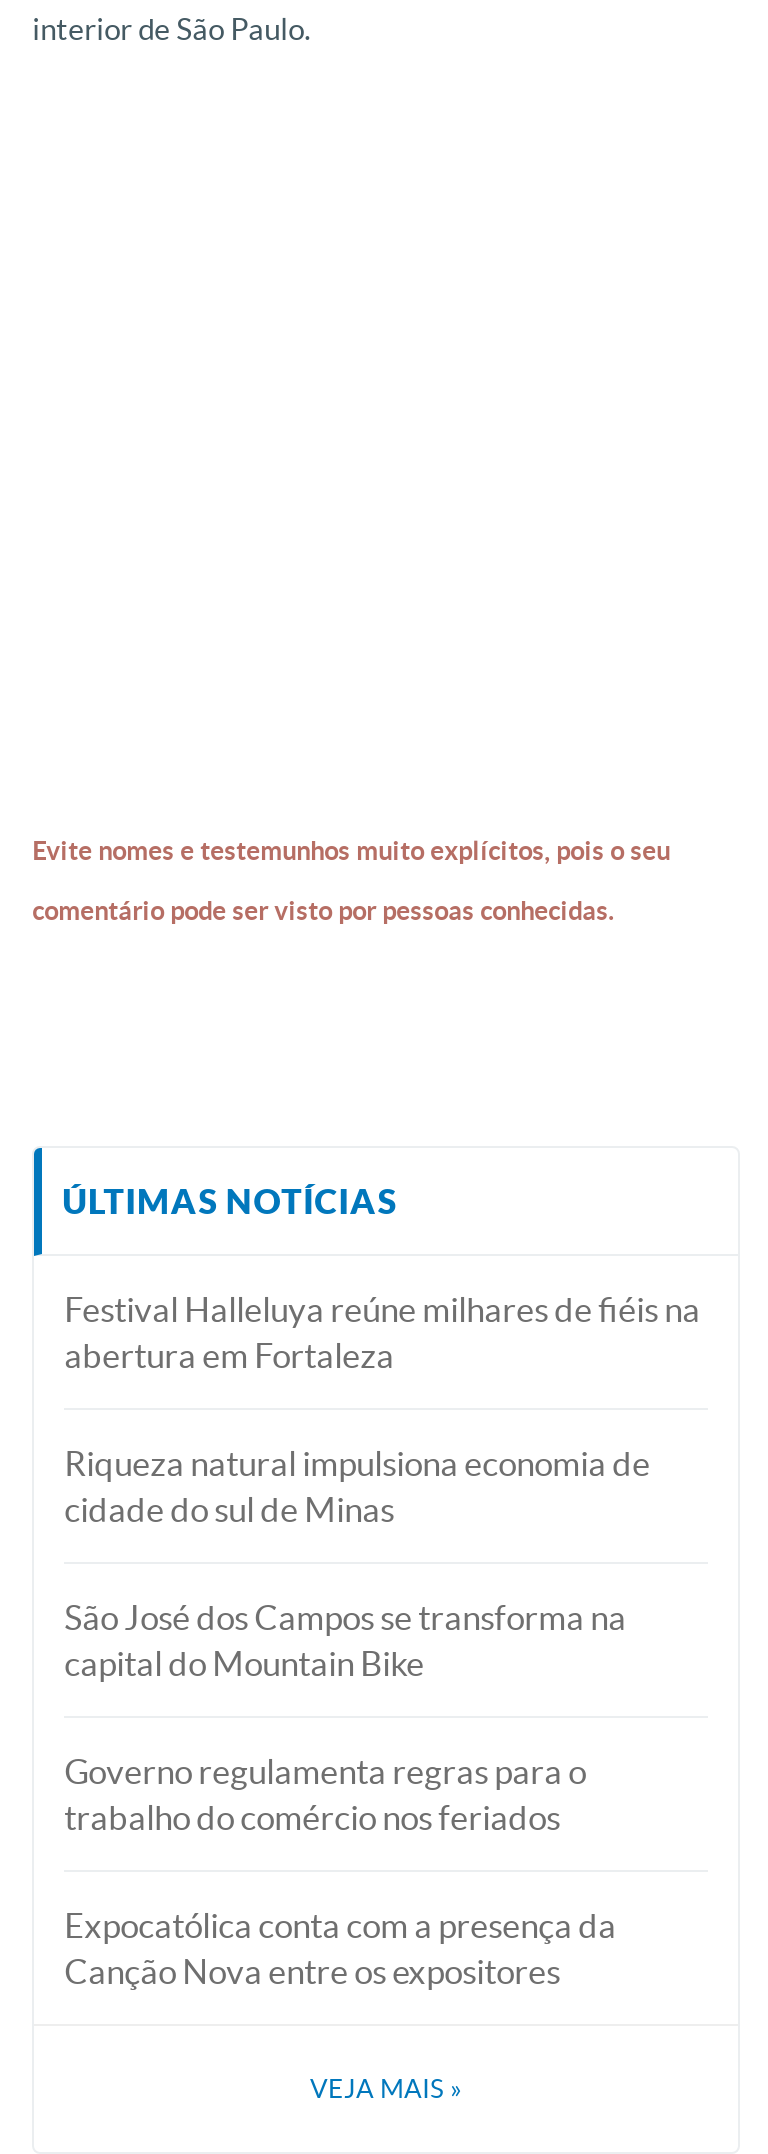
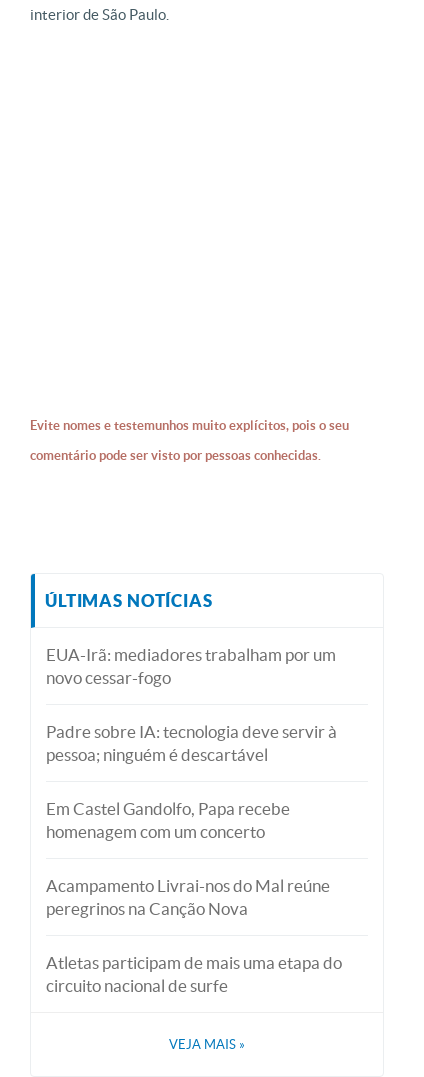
- Festival Halleluya reúne milhares de fiéis na
- abertura em Fortaleza
+ EUA-Irã: mediadores trabalham por um
+ novo cessar-fogo

- Riqueza natural impulsiona economia de
- cidade do sul de Minas
+ Padre sobre IA: tecnologia deve servir à
+ pessoa; ninguém é descartável

- São José dos Campos se transforma na
- capital do Mountain Bike
+ Em Castel Gandolfo, Papa recebe
+ homenagem com um concerto

- Governo regulamenta regras para o
- trabalho do comércio nos feriados
+ Acampamento Livrai-nos do Mal reúne
+ peregrinos na Canção Nova

- Expocatólica conta com a presença da
- Canção Nova entre os expositores
+ Atletas participam de mais uma etapa do
+ circuito nacional de surfe
